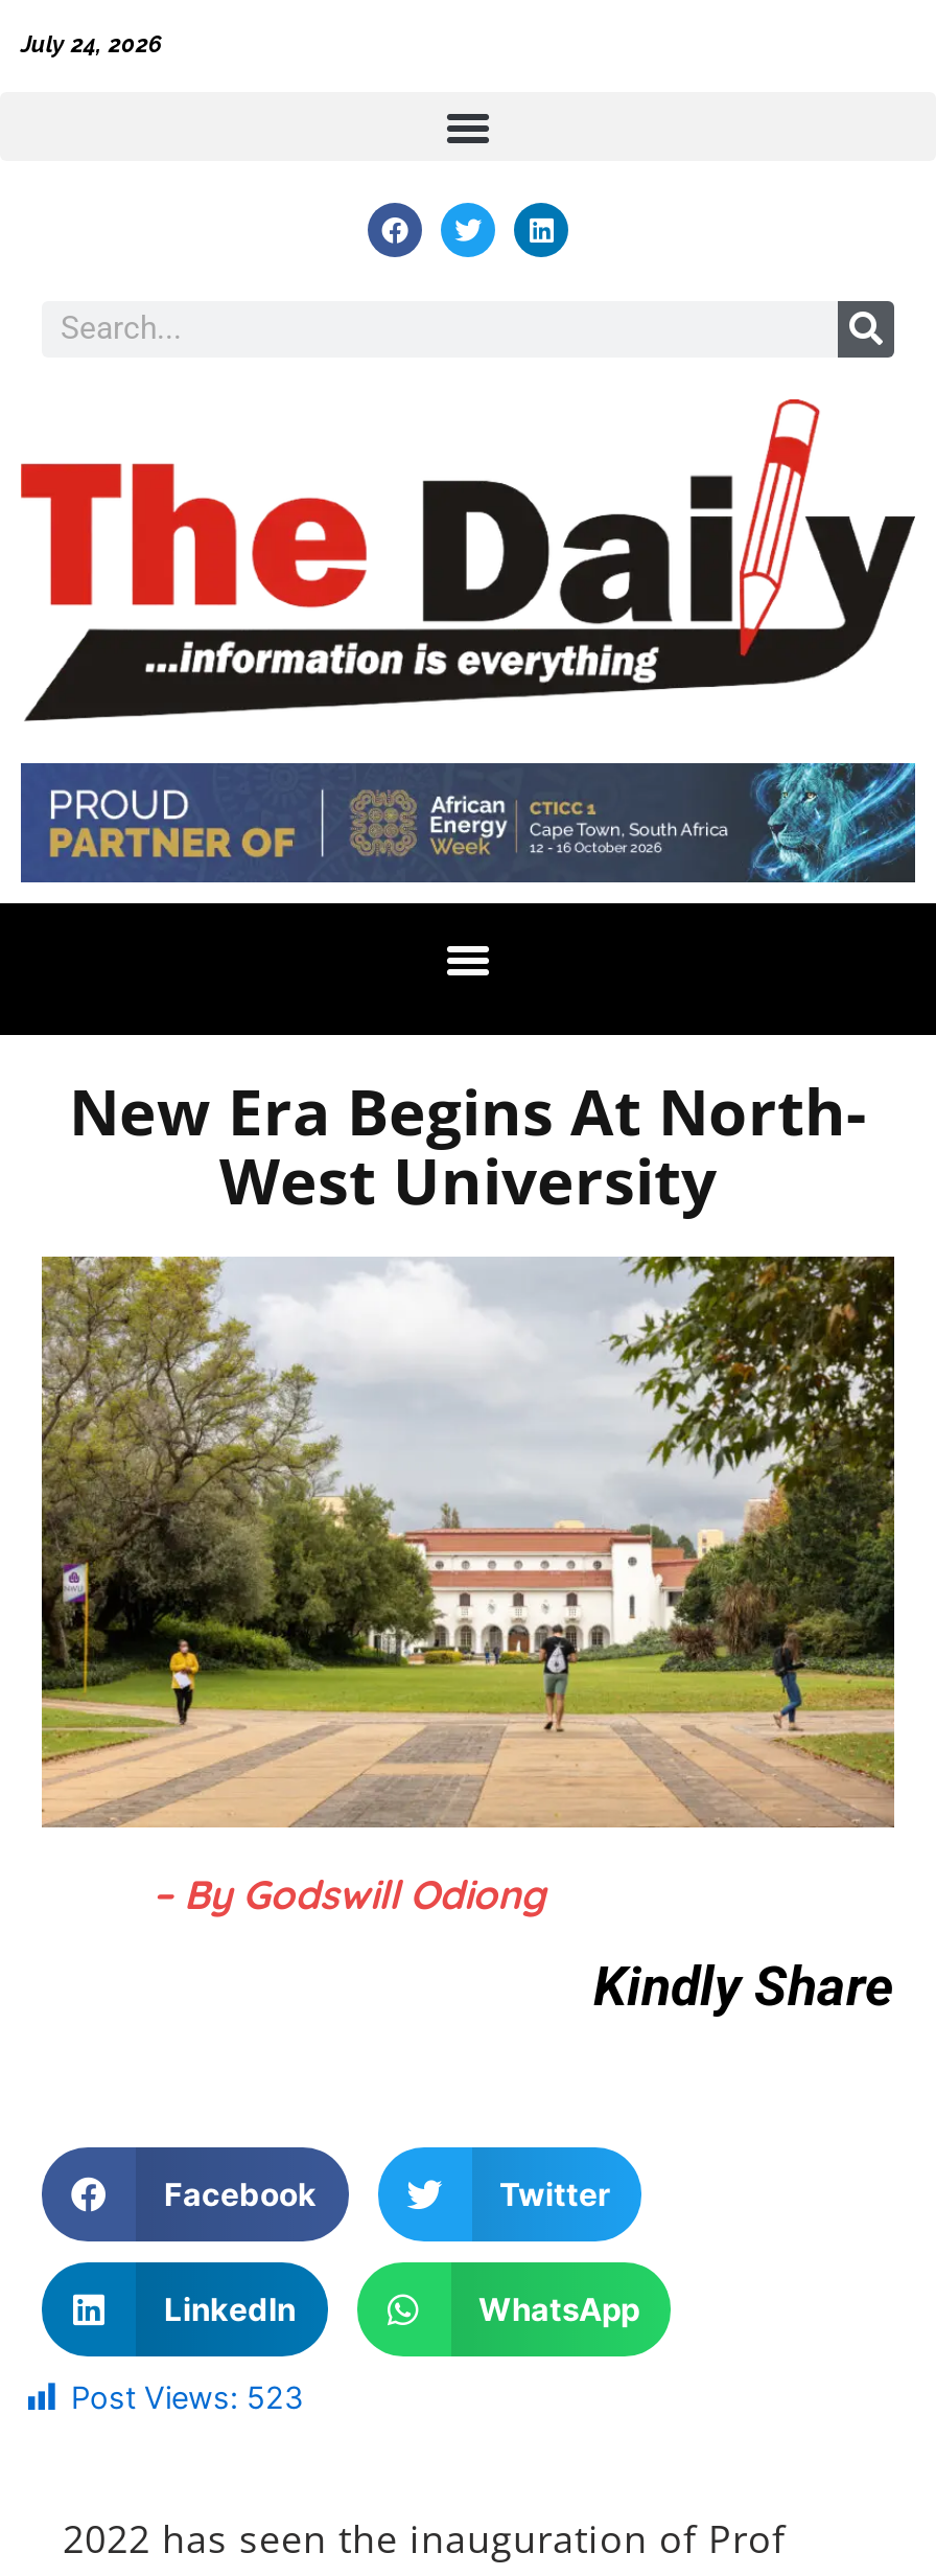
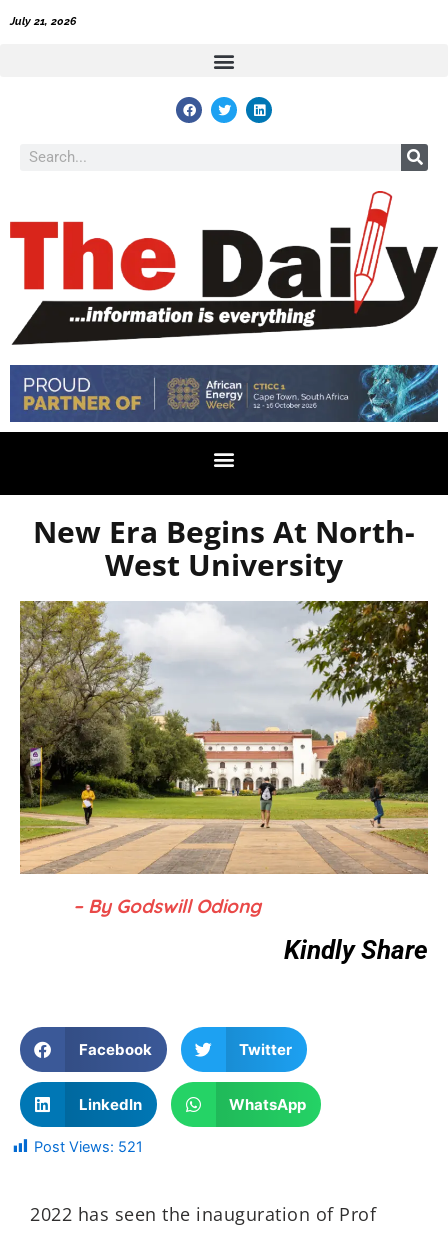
- July 24, 2026
+ July 21, 2026

- Post Views: 523
+ Post Views: 521
